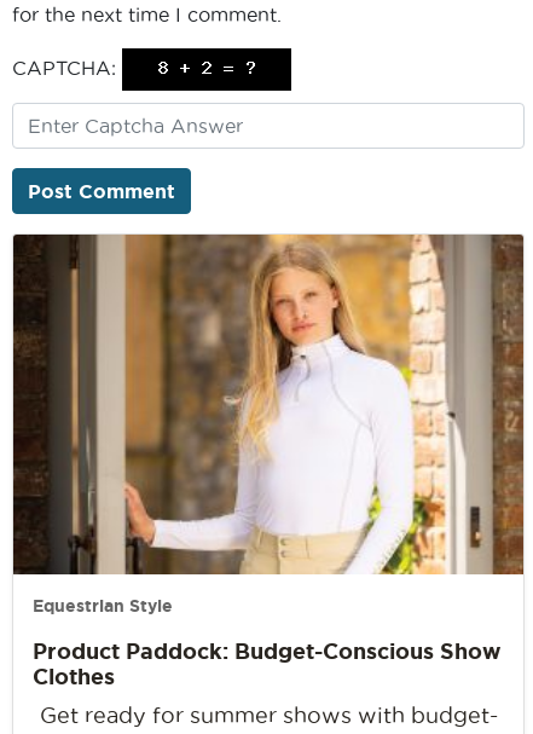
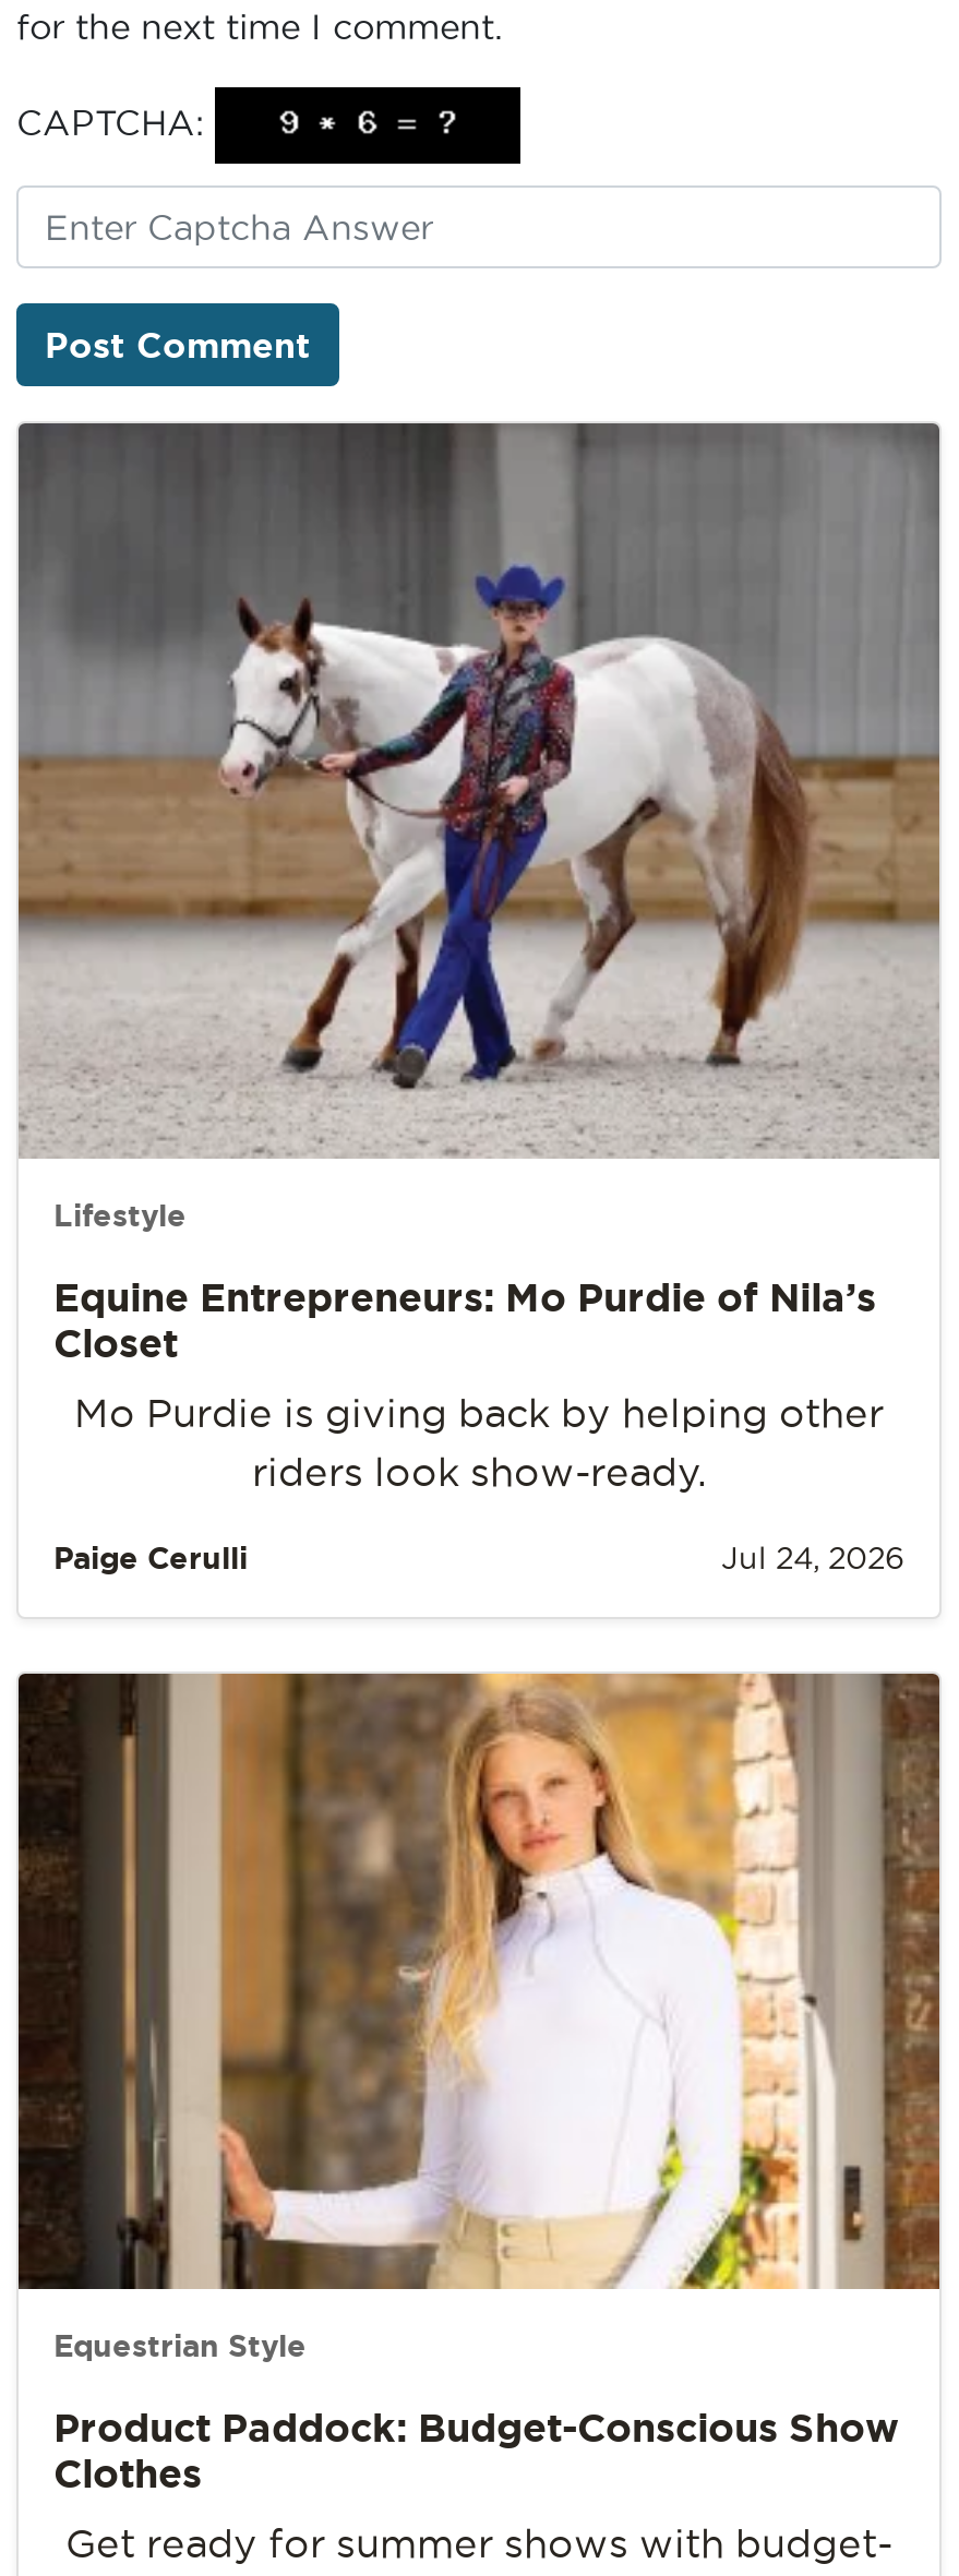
+ [image]
+ Lifestyle
+ Equine Entrepreneurs: Mo Purdie of Nila’s
+ Closet
+ Mo Purdie is giving back by helping other
+ riders look show-ready.
+ Paige Cerulli
+ Jul 24, 2026
